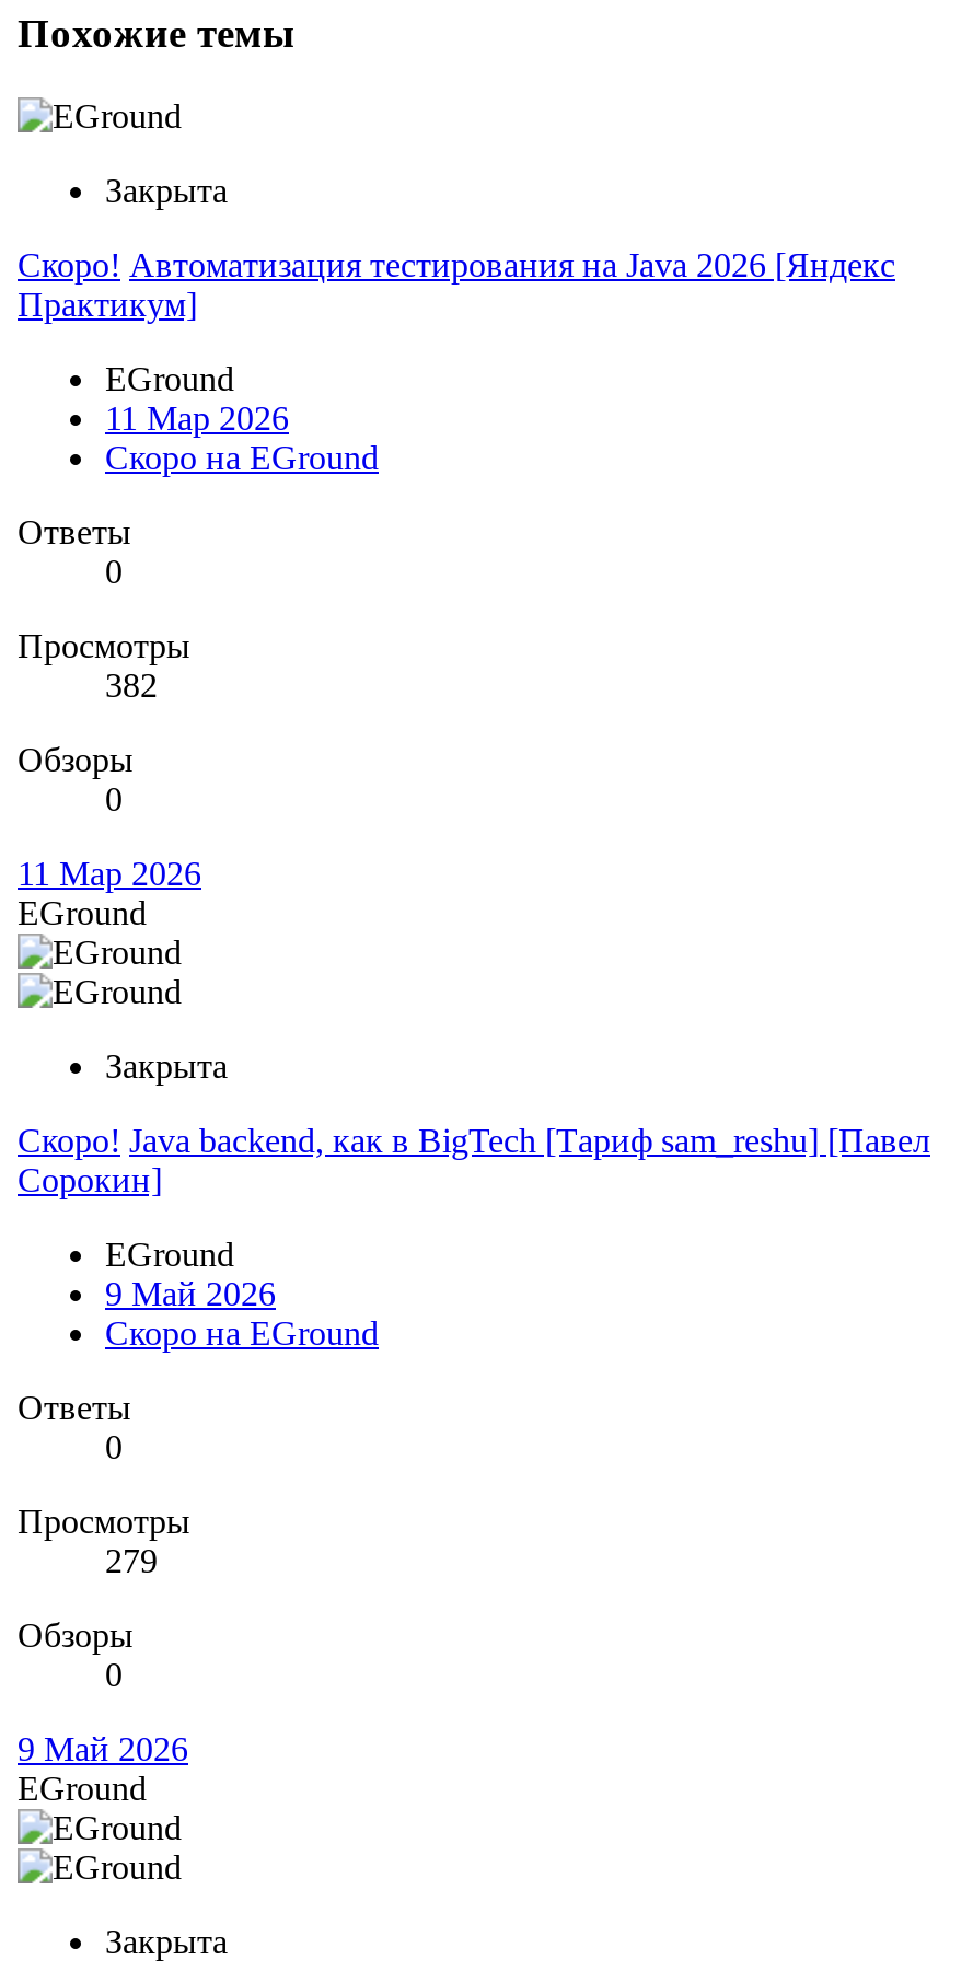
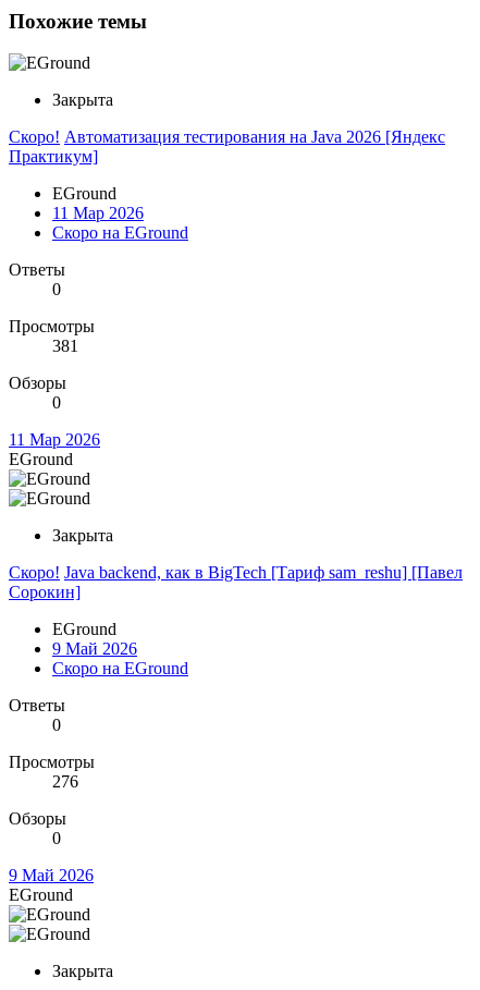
- 382
+ 381

- 279
+ 276
